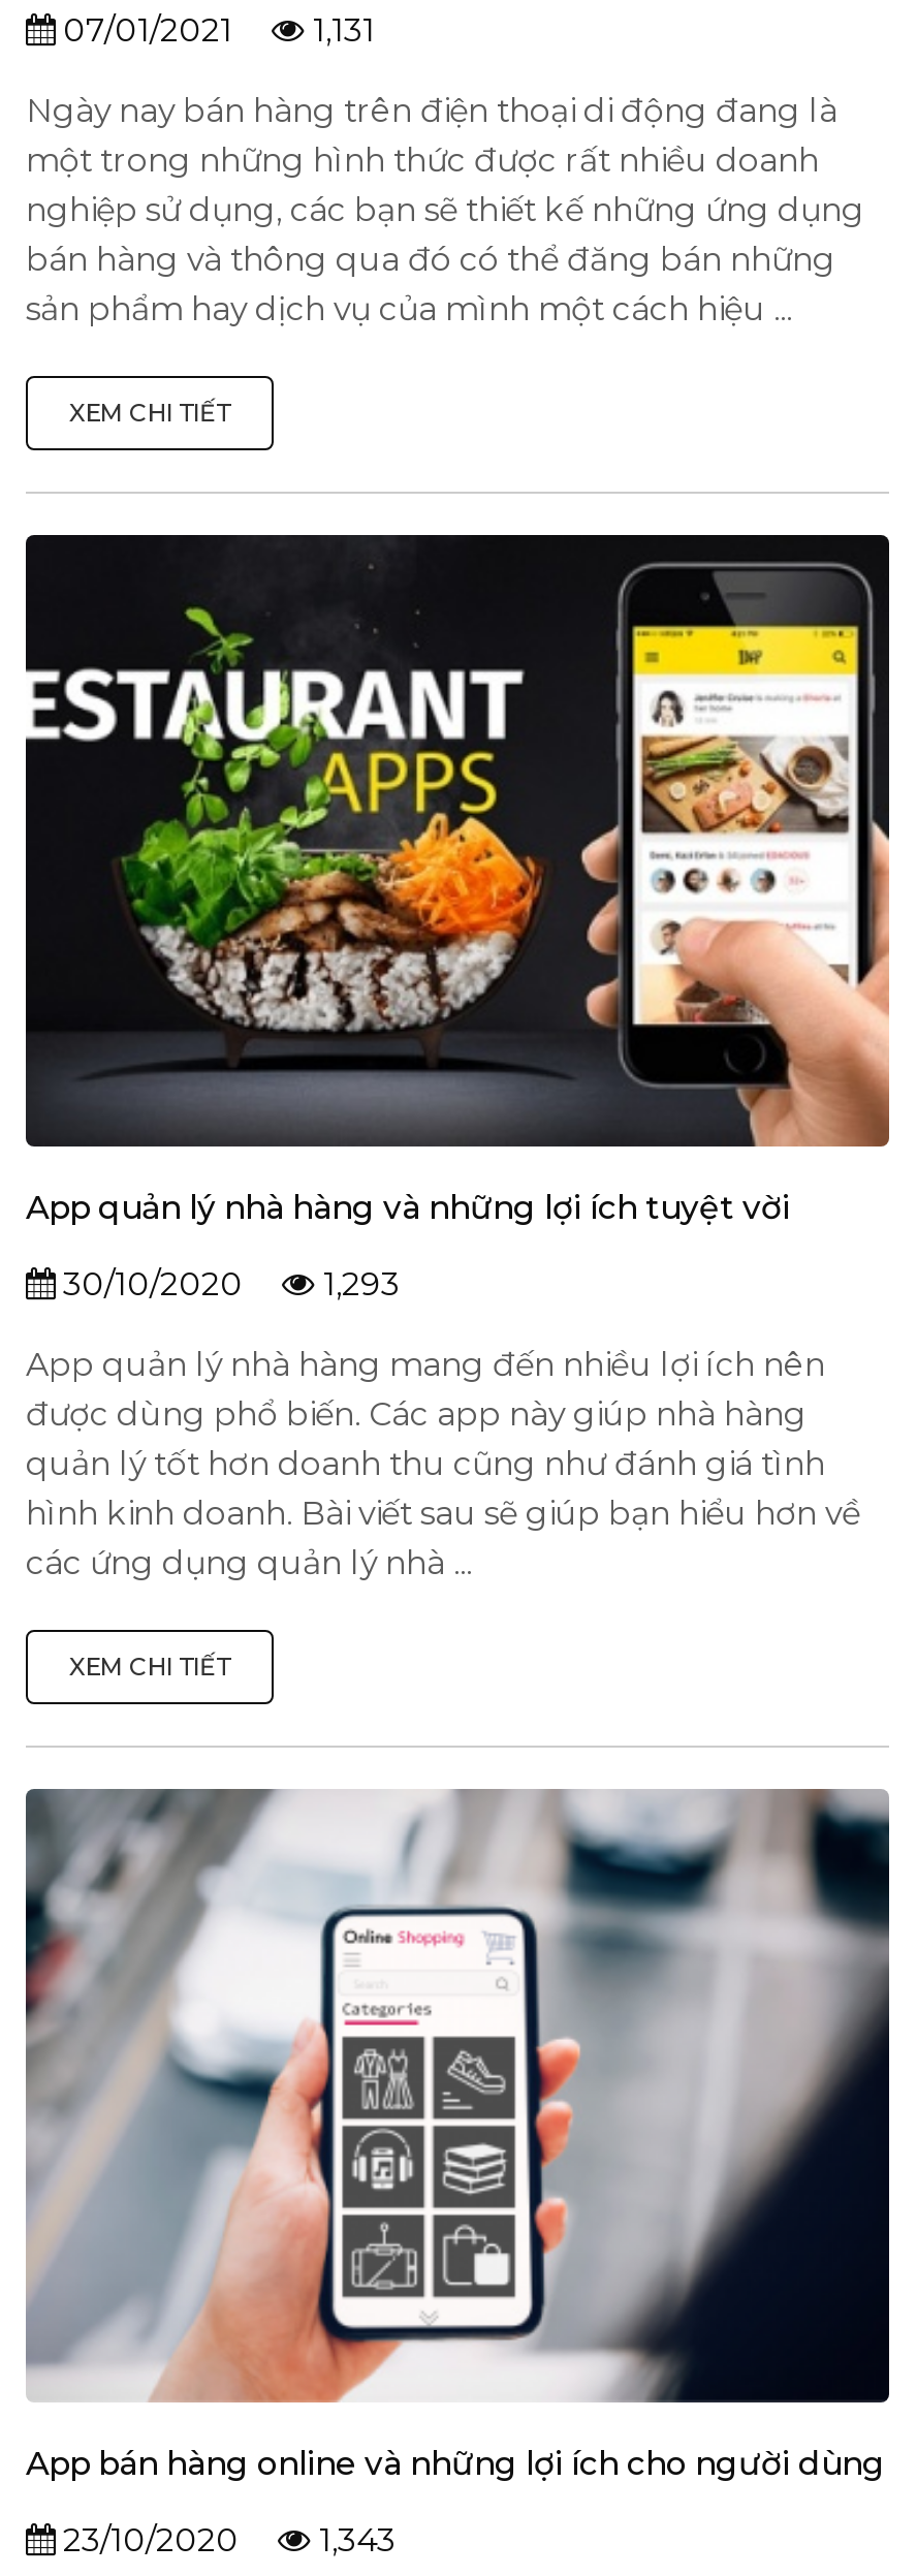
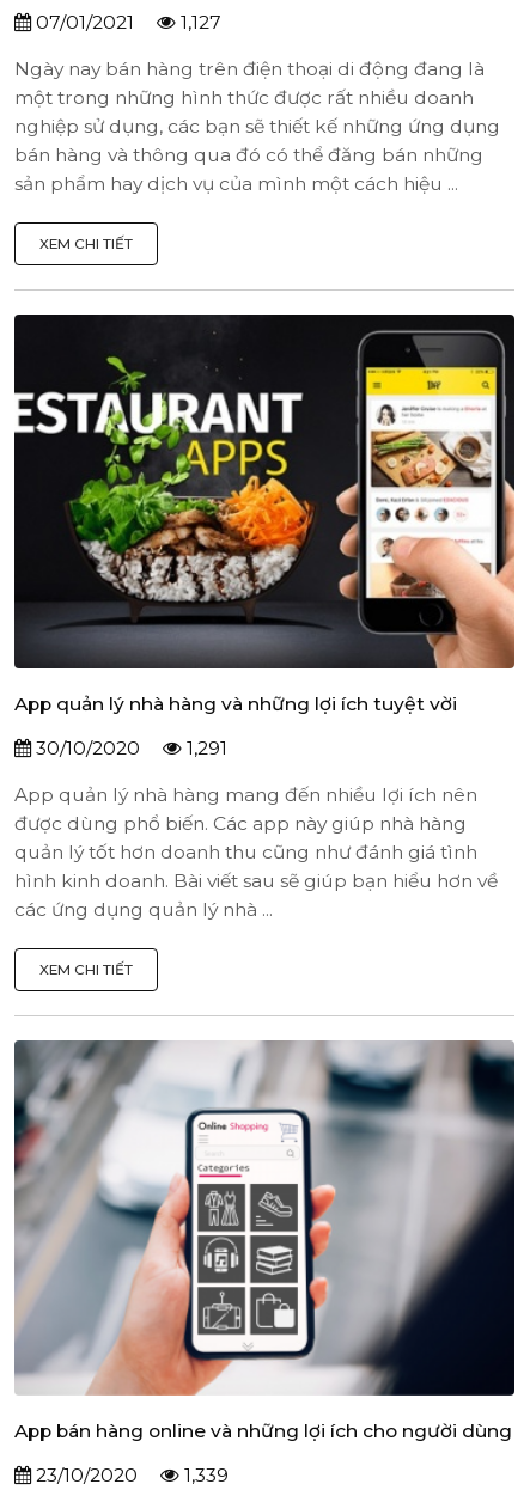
- 07/01/2021 1,131
+ 07/01/2021 1,127

- 30/10/2020 1,293
+ 30/10/2020 1,291

- 23/10/2020 1,343
+ 23/10/2020 1,339
